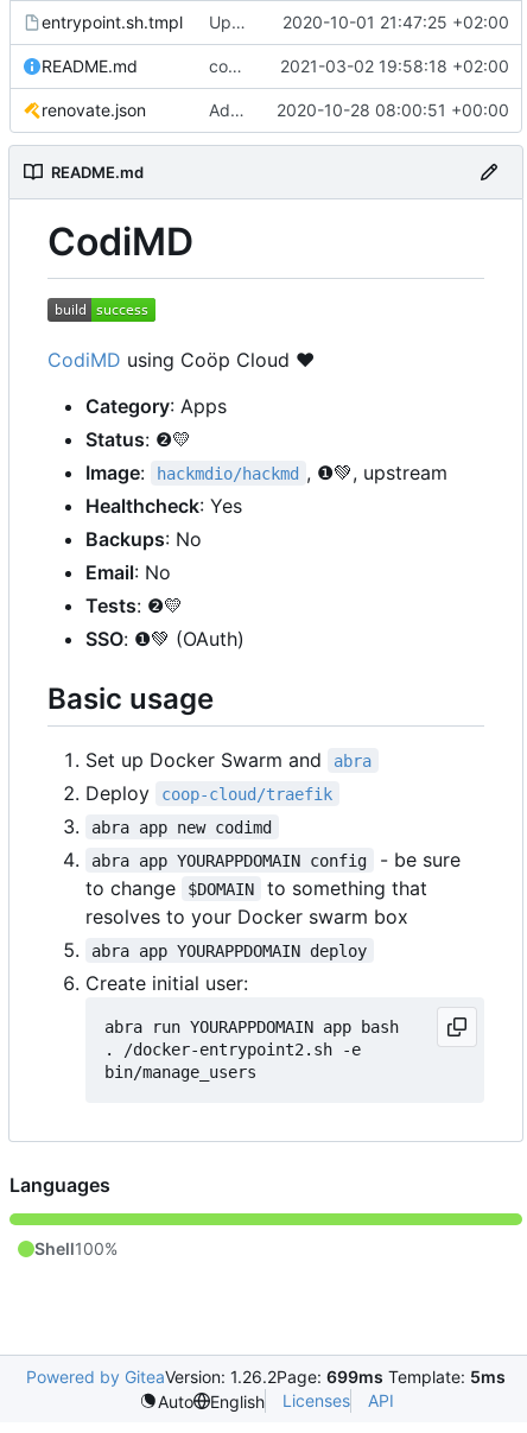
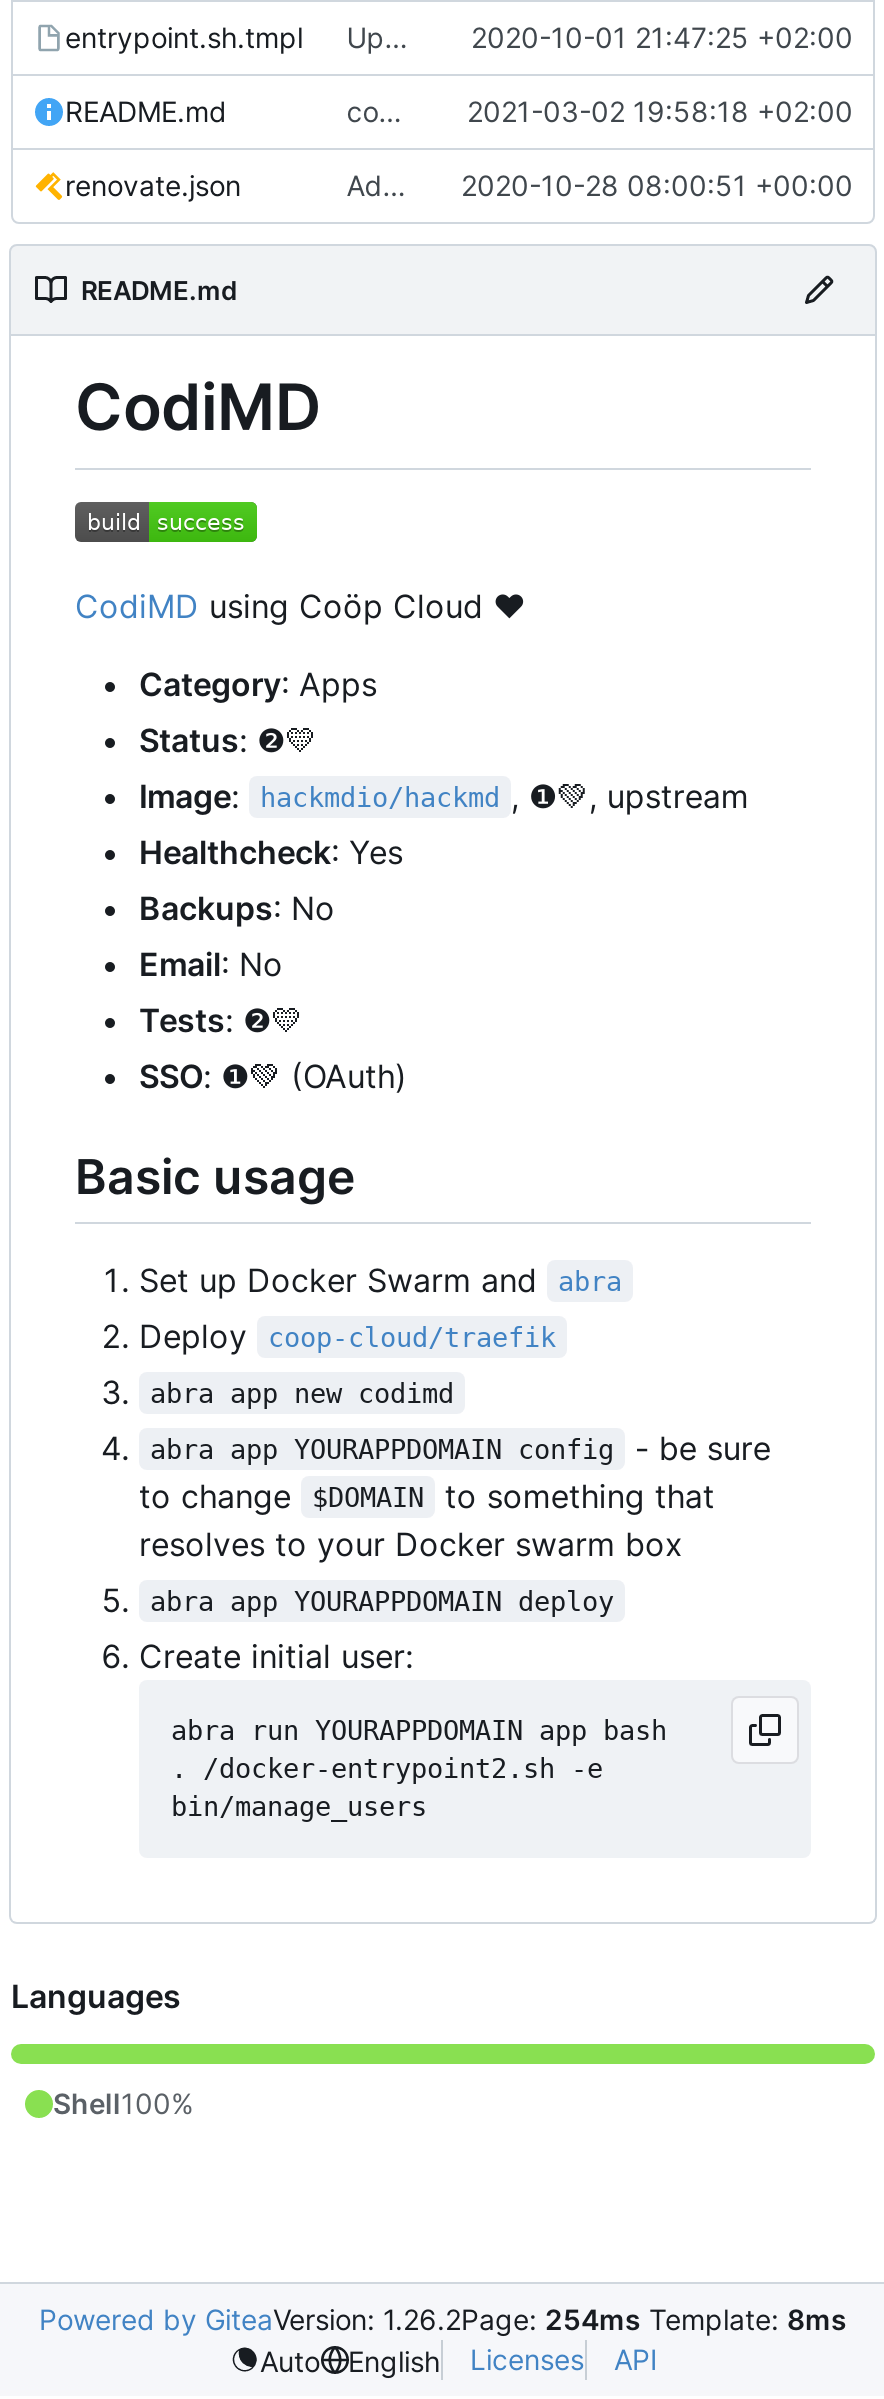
- Powered by GiteaVersion: 1.26.2Page: 699ms Template: 5ms
+ Powered by GiteaVersion: 1.26.2Page: 254ms Template: 8ms
